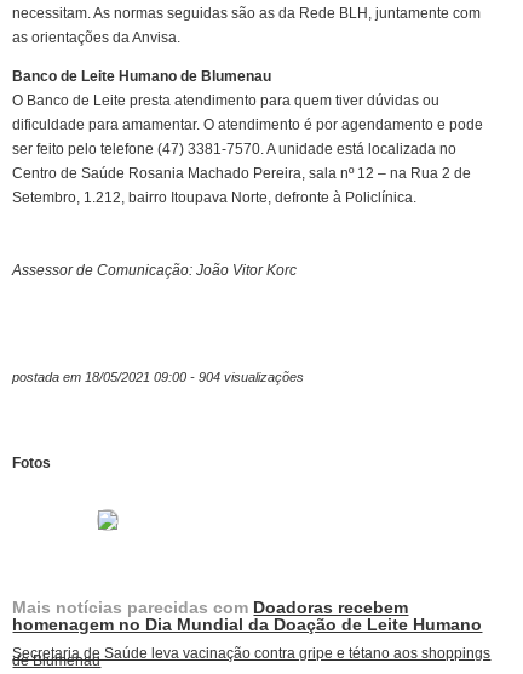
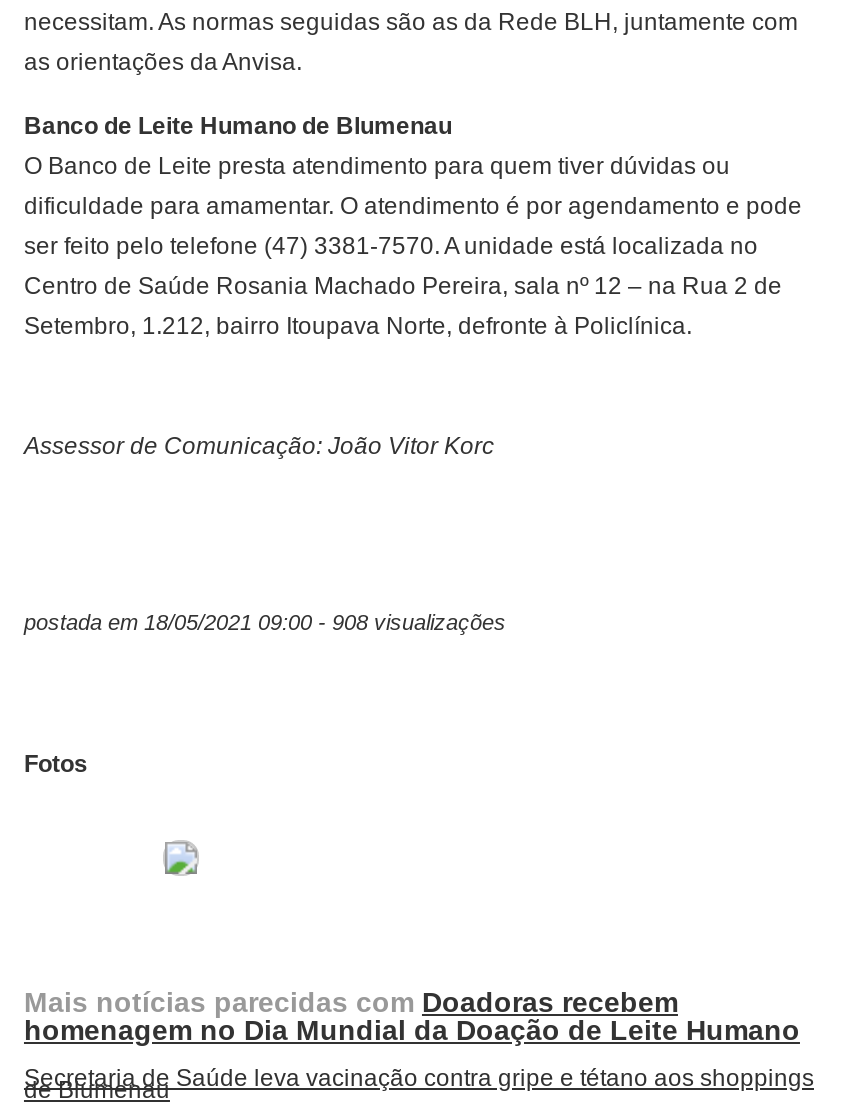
- postada em 18/05/2021 09:00 - 904 visualizações
+ postada em 18/05/2021 09:00 - 908 visualizações
